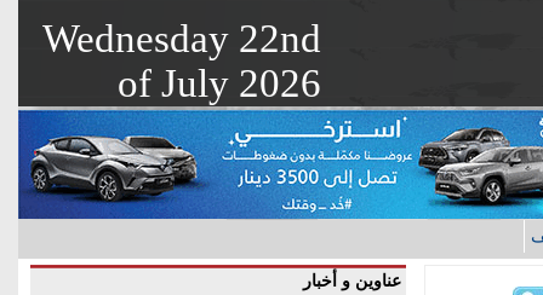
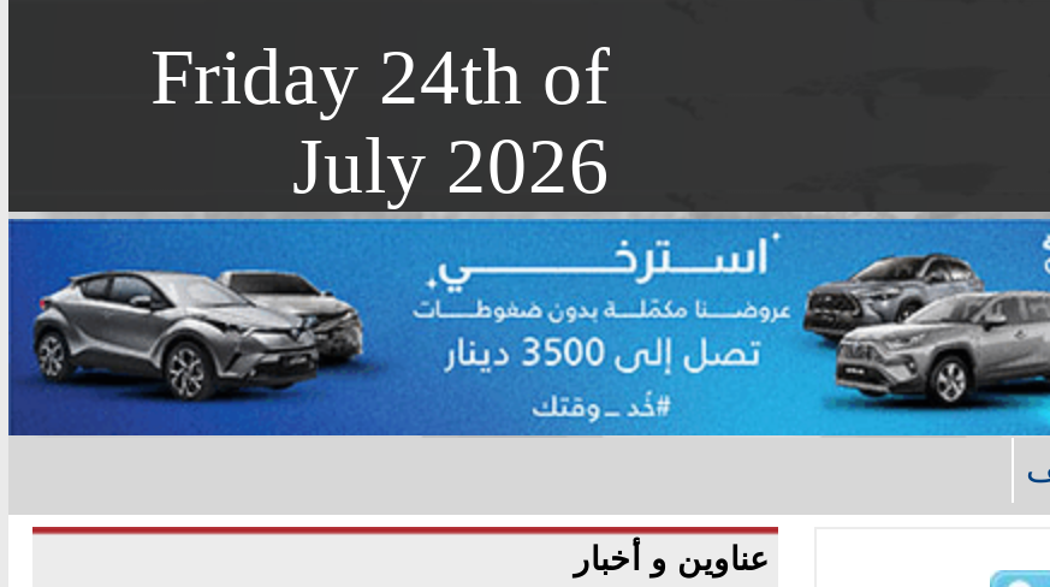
- Wednesday 22nd
- of July 2026
+ Friday 24th of
+ July 2026
